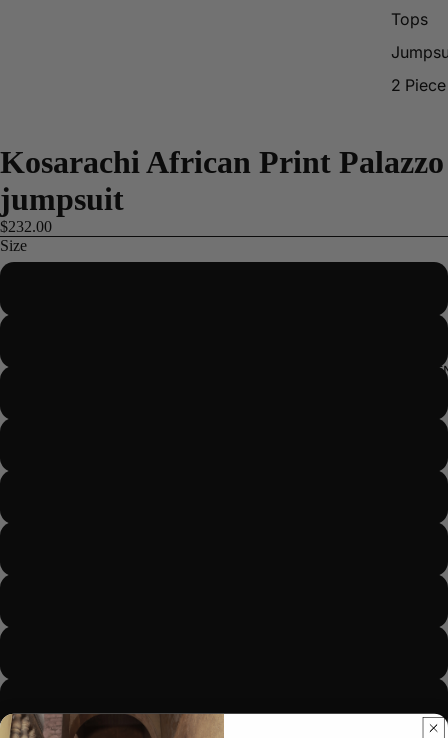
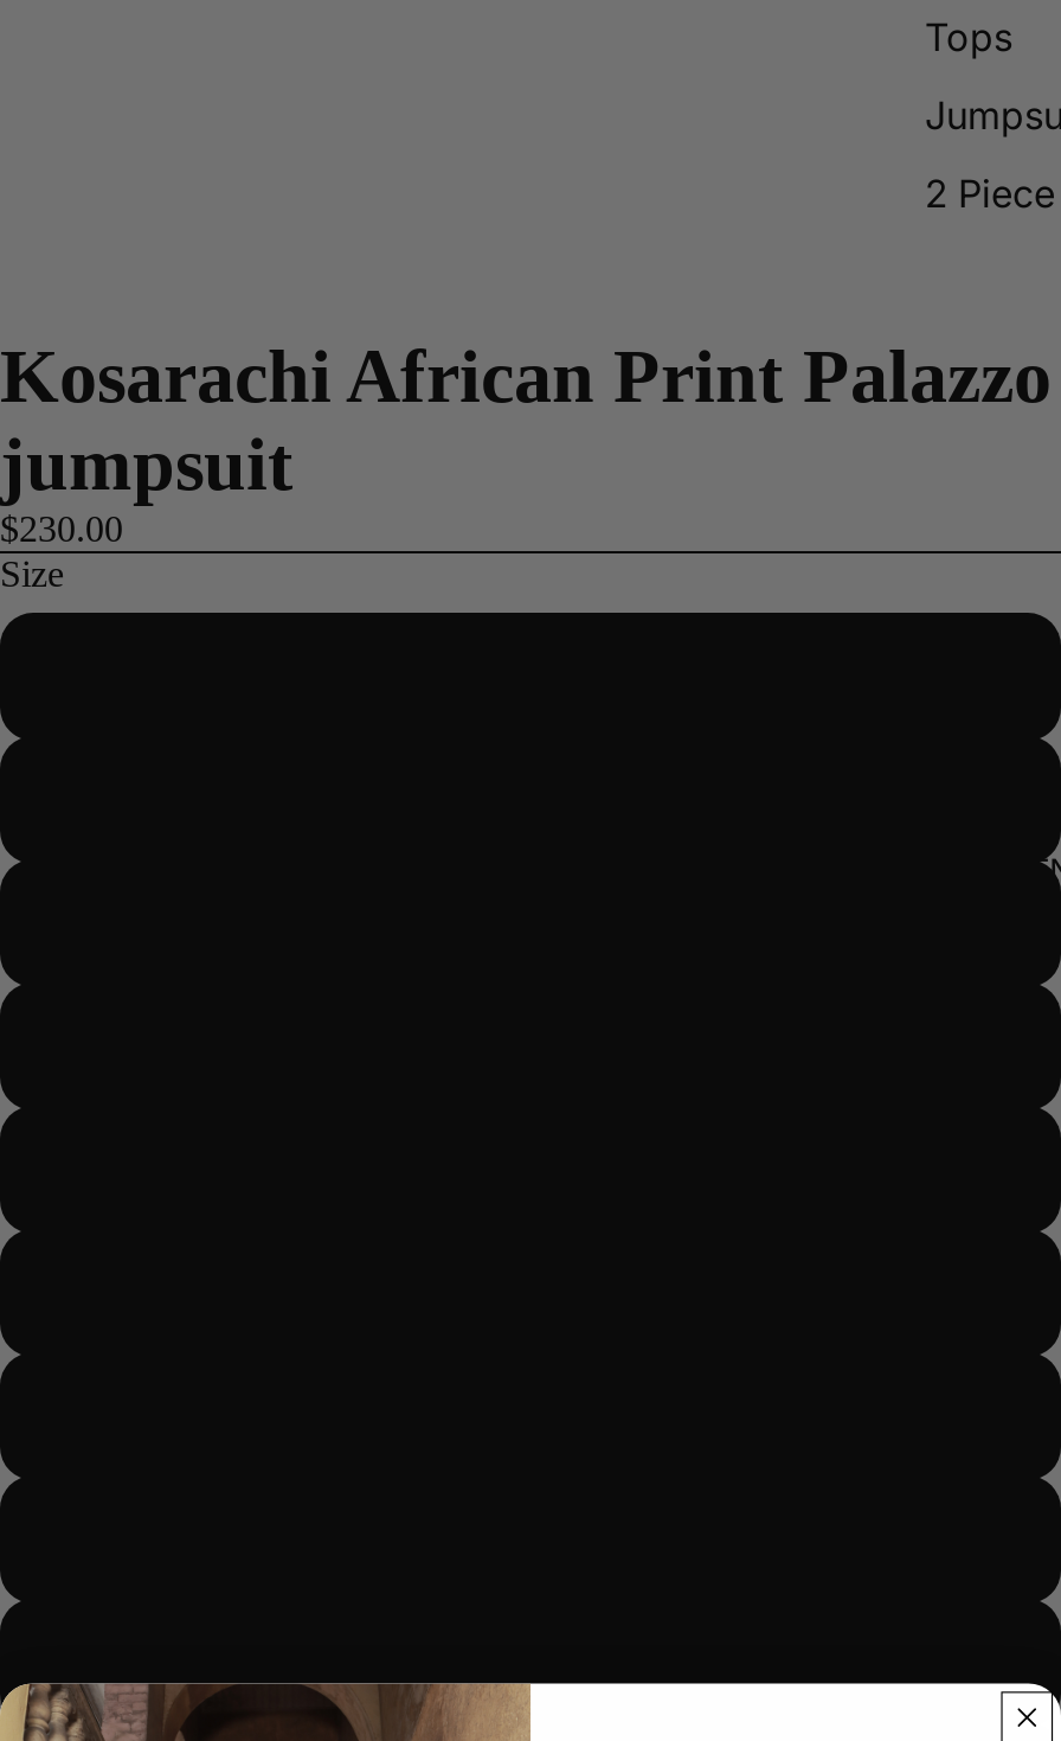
- $232.00
+ $230.00
